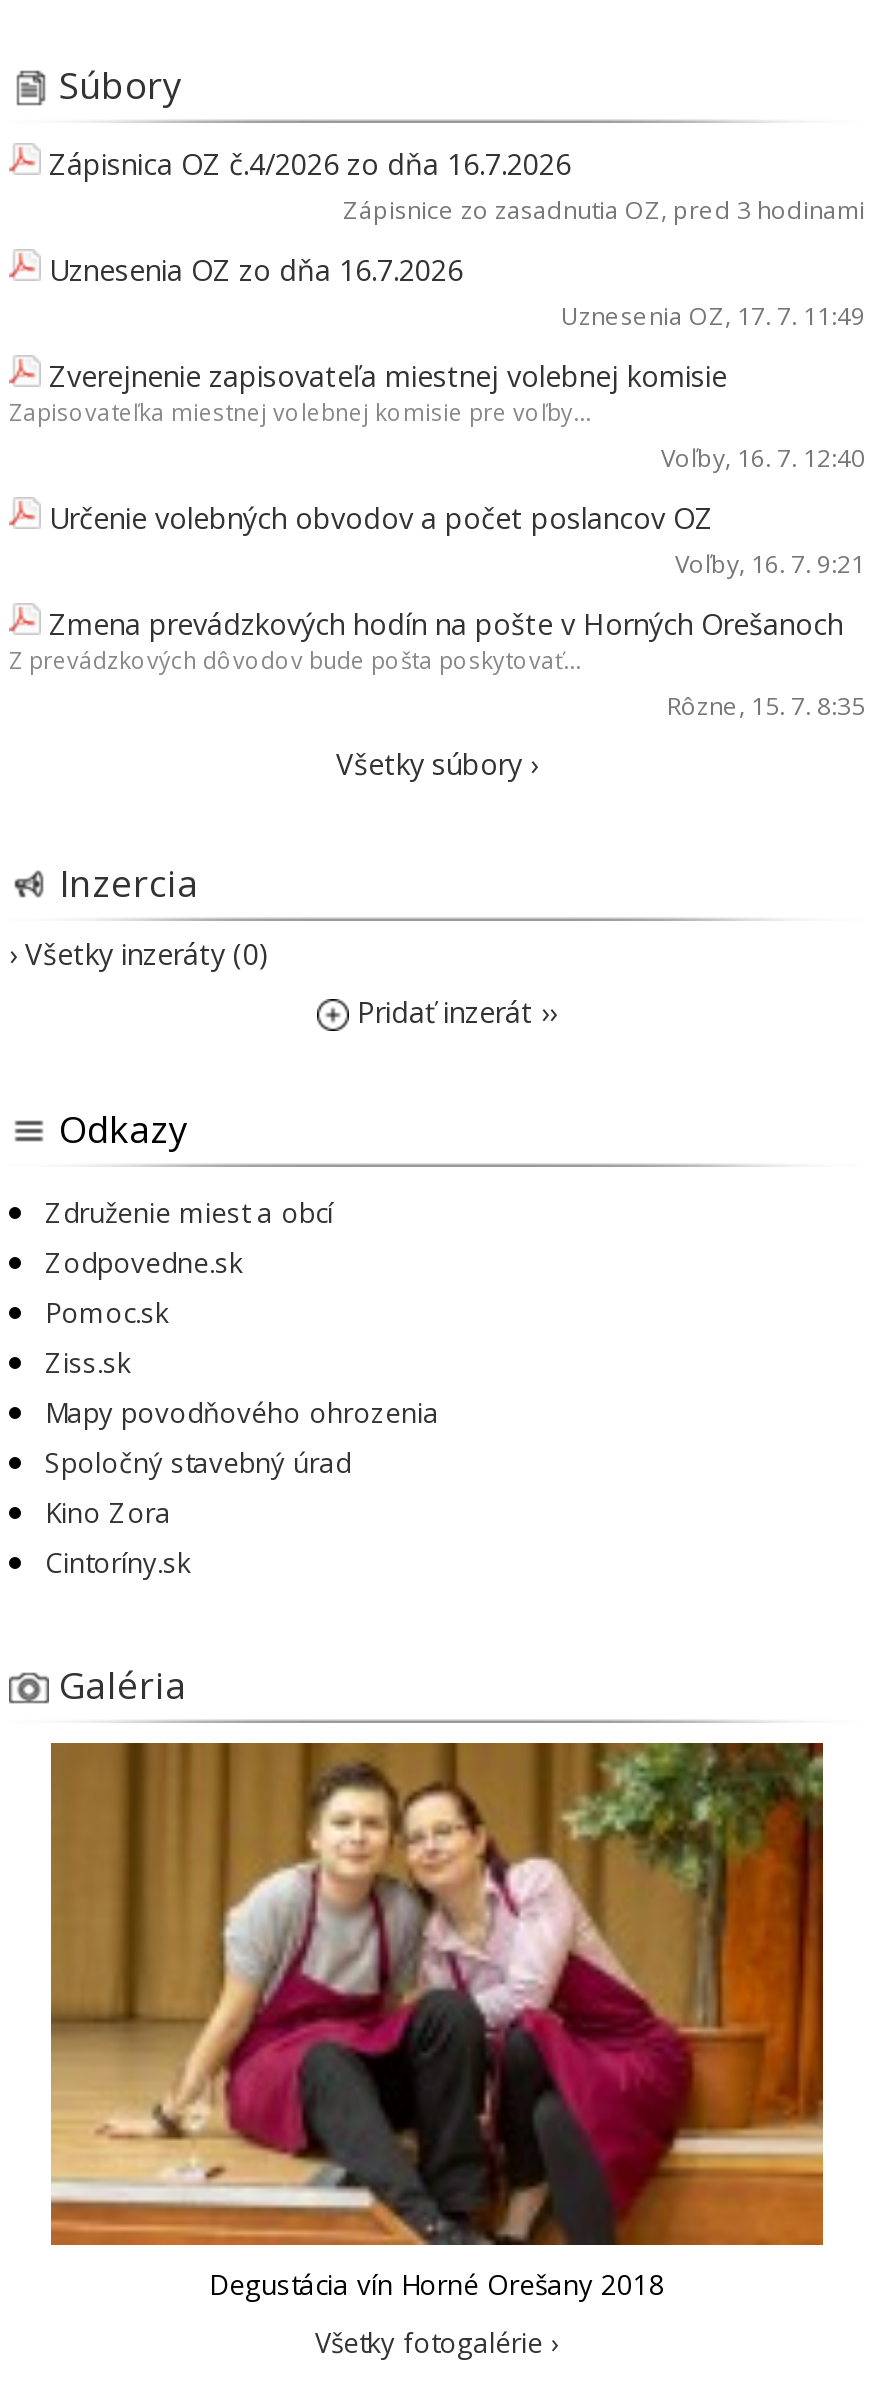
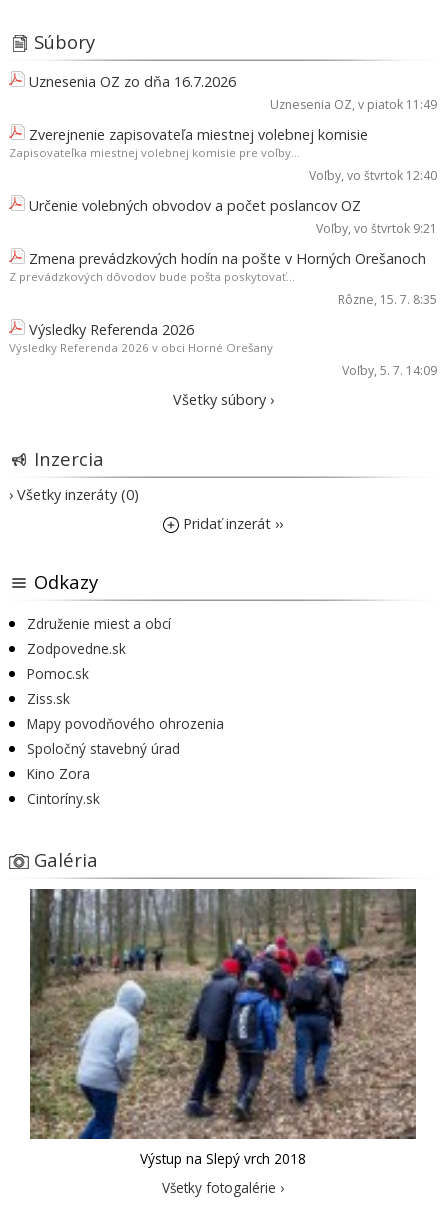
- Zápisnica OZ č.4/2026 zo dňa 16.7.2026
- Zápisnice zo zasadnutia OZ, pred 3 hodinami

moved up: Uznesenia OZ zo dňa 16.7.2026

- Uznesenia OZ, 17. 7. 11:49
+ Uznesenia OZ, v piatok 11:49

moved up: Zverejnenie zapisovateľa miestnej volebnej komisie | Zapisovateľka miestnej volebnej komisie pre voľby...

- Voľby, 16. 7. 12:40
+ Voľby, vo štvrtok 12:40

moved up: Určenie volebných obvodov a počet poslancov OZ

- Voľby, 16. 7. 9:21
+ Voľby, vo štvrtok 9:21

moved up: Zmena prevádzkových hodín na pošte v Horných Orešanoch | Z prevádzkových dôvodov bude pošta poskytovať... | Rôzne, 15. 7. 8:35

+ Výsledky Referenda 2026
+ Výsledky Referenda 2026 v obci Horné Orešany
+ Voľby, 5. 7. 14:09

- [image]
- Degustácia vín Horné Orešany 2018
+ [image]
+ Výstup na Slepý vrch 2018
